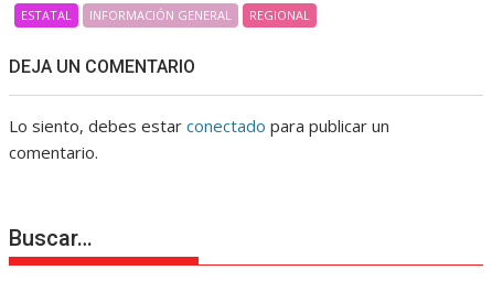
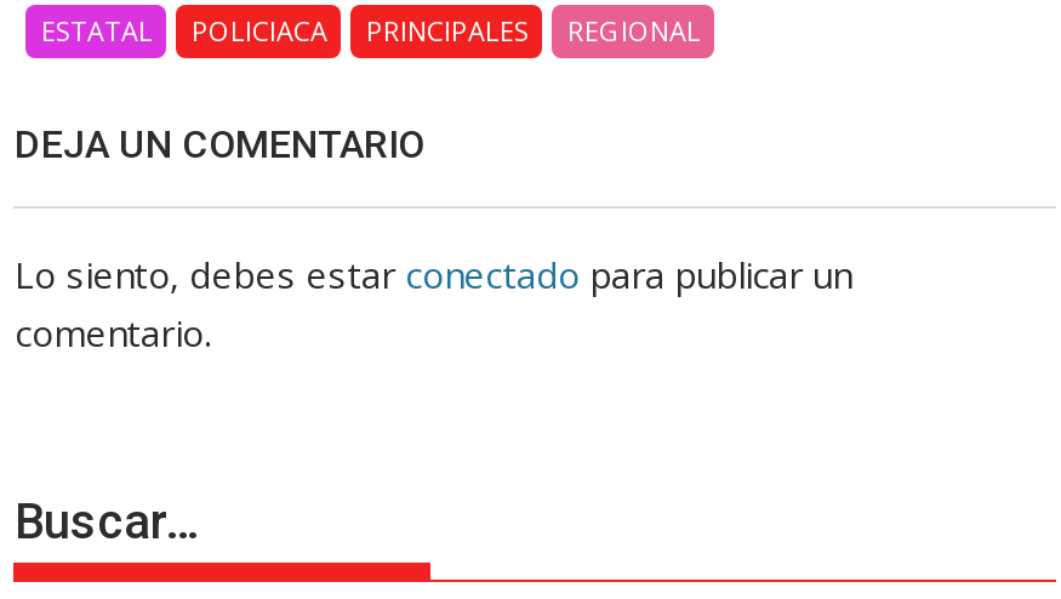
- INFORMACIÓN GENERAL
+ POLICIACA
+ PRINCIPALES
